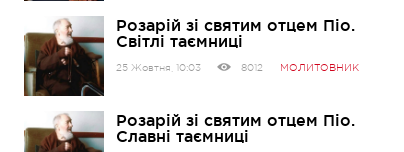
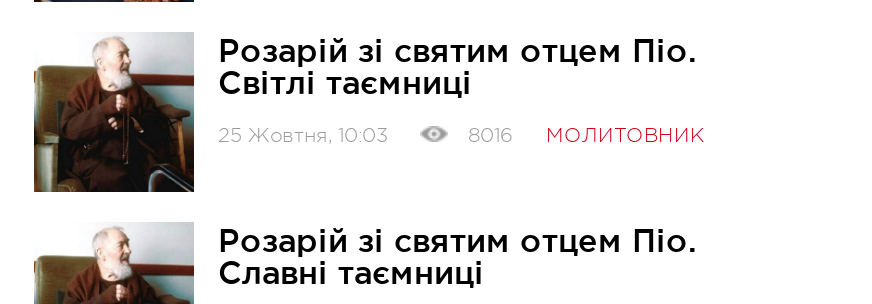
- 8012 МОЛИТОВНИК
+ 8016 МОЛИТОВНИК
